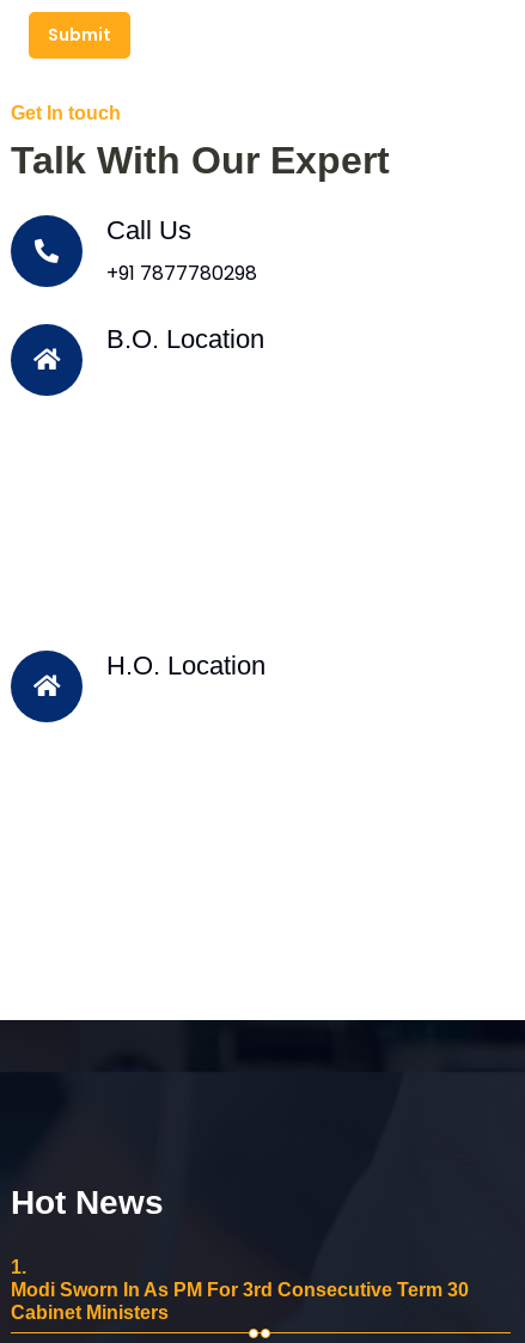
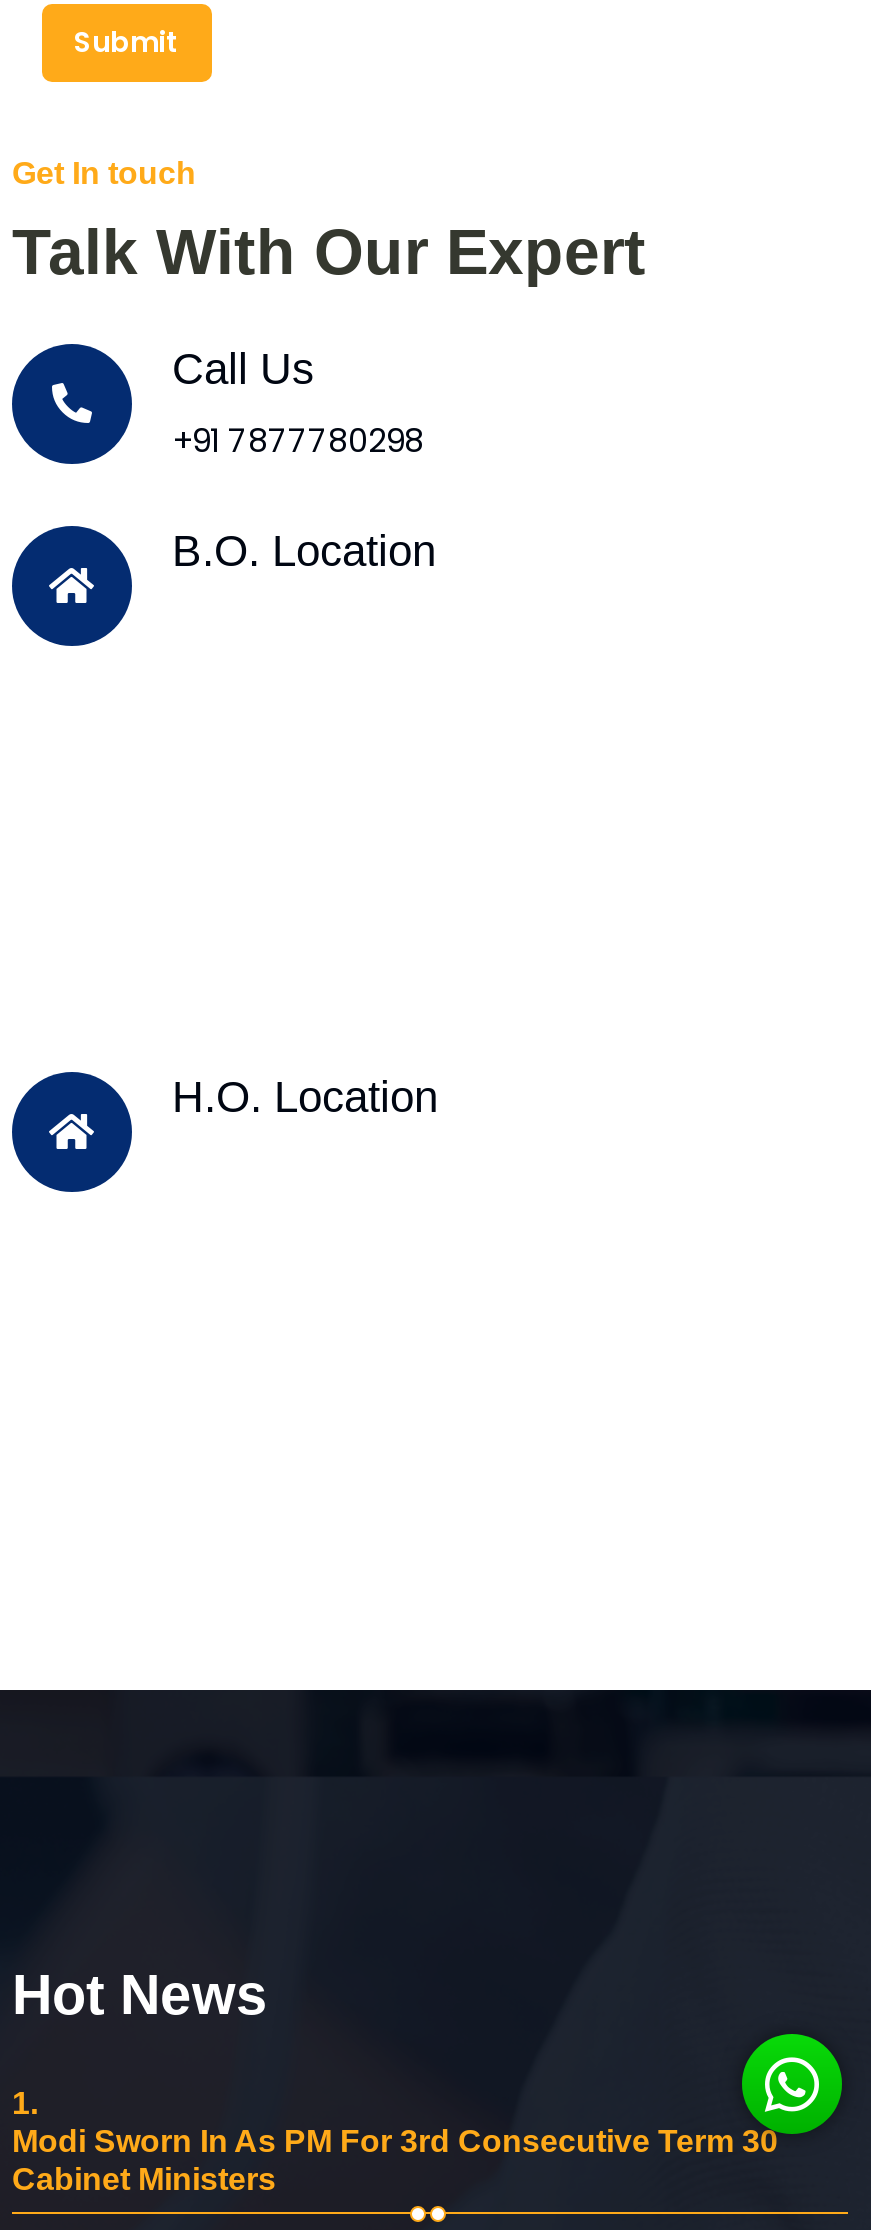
+ [image]
